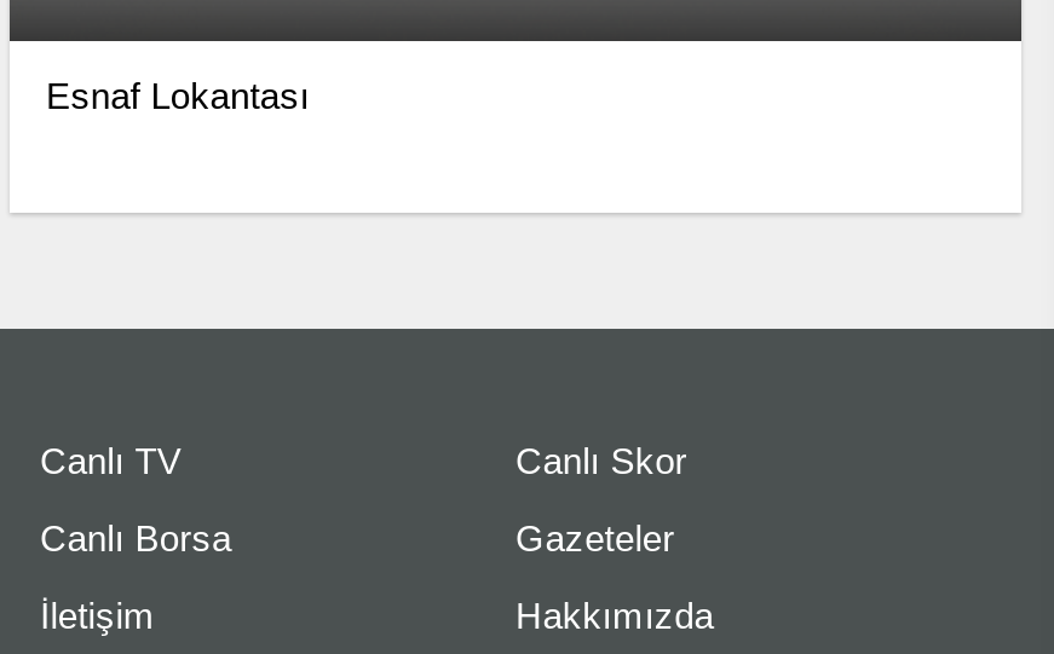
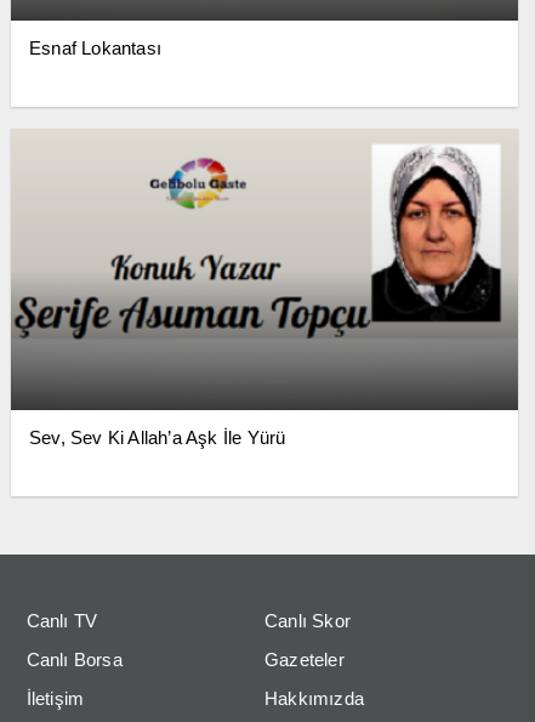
+ [image]

+ Sev, Sev Ki Allah’a Aşk İle Yürü
